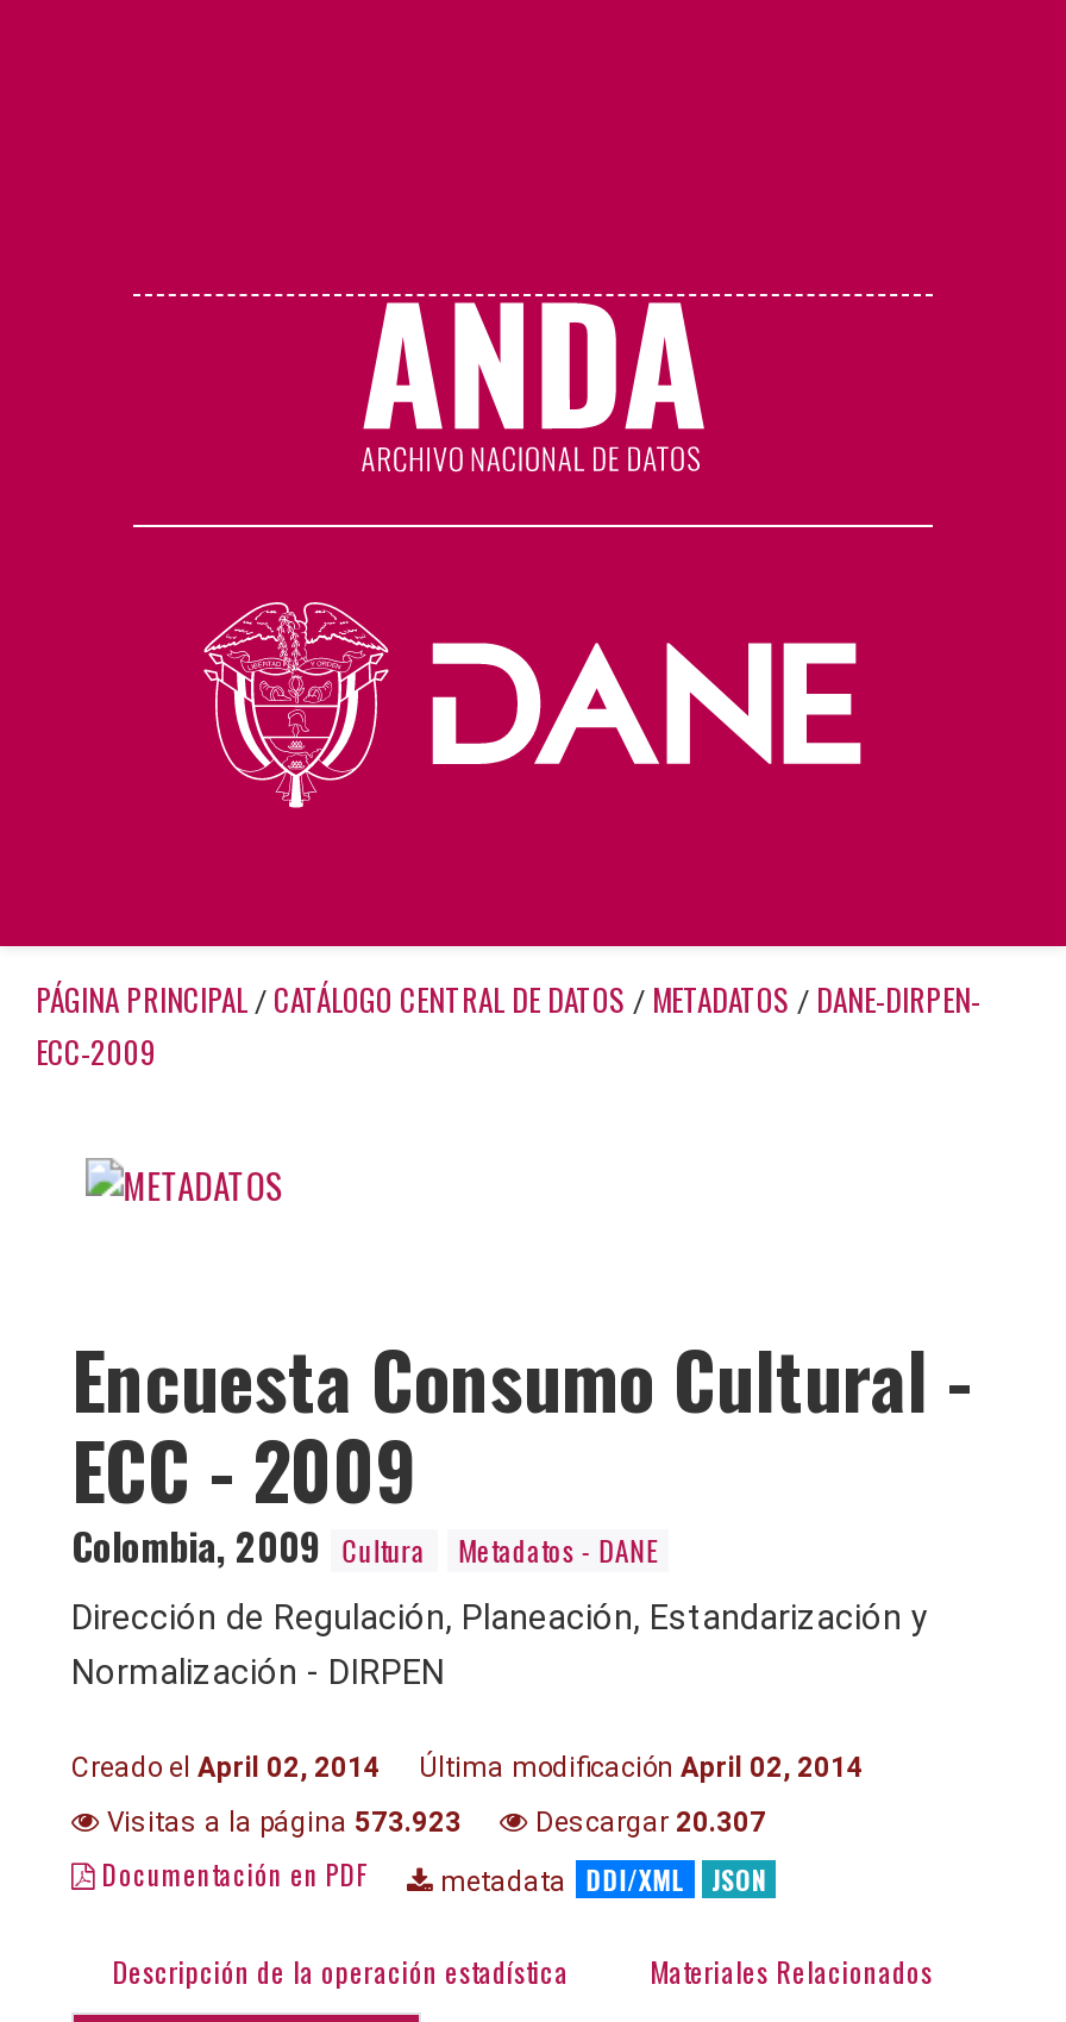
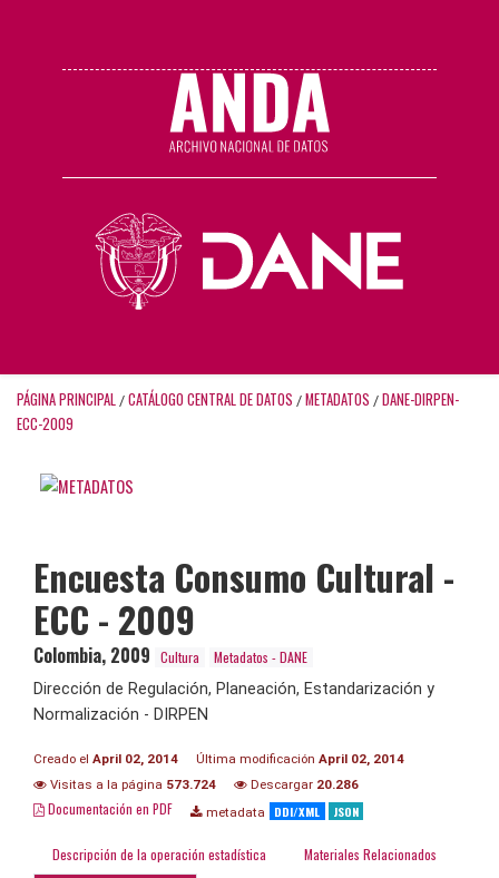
- Visitas a la página 573.923
+ Visitas a la página 573.724

- Descargar 20.307
+ Descargar 20.286
